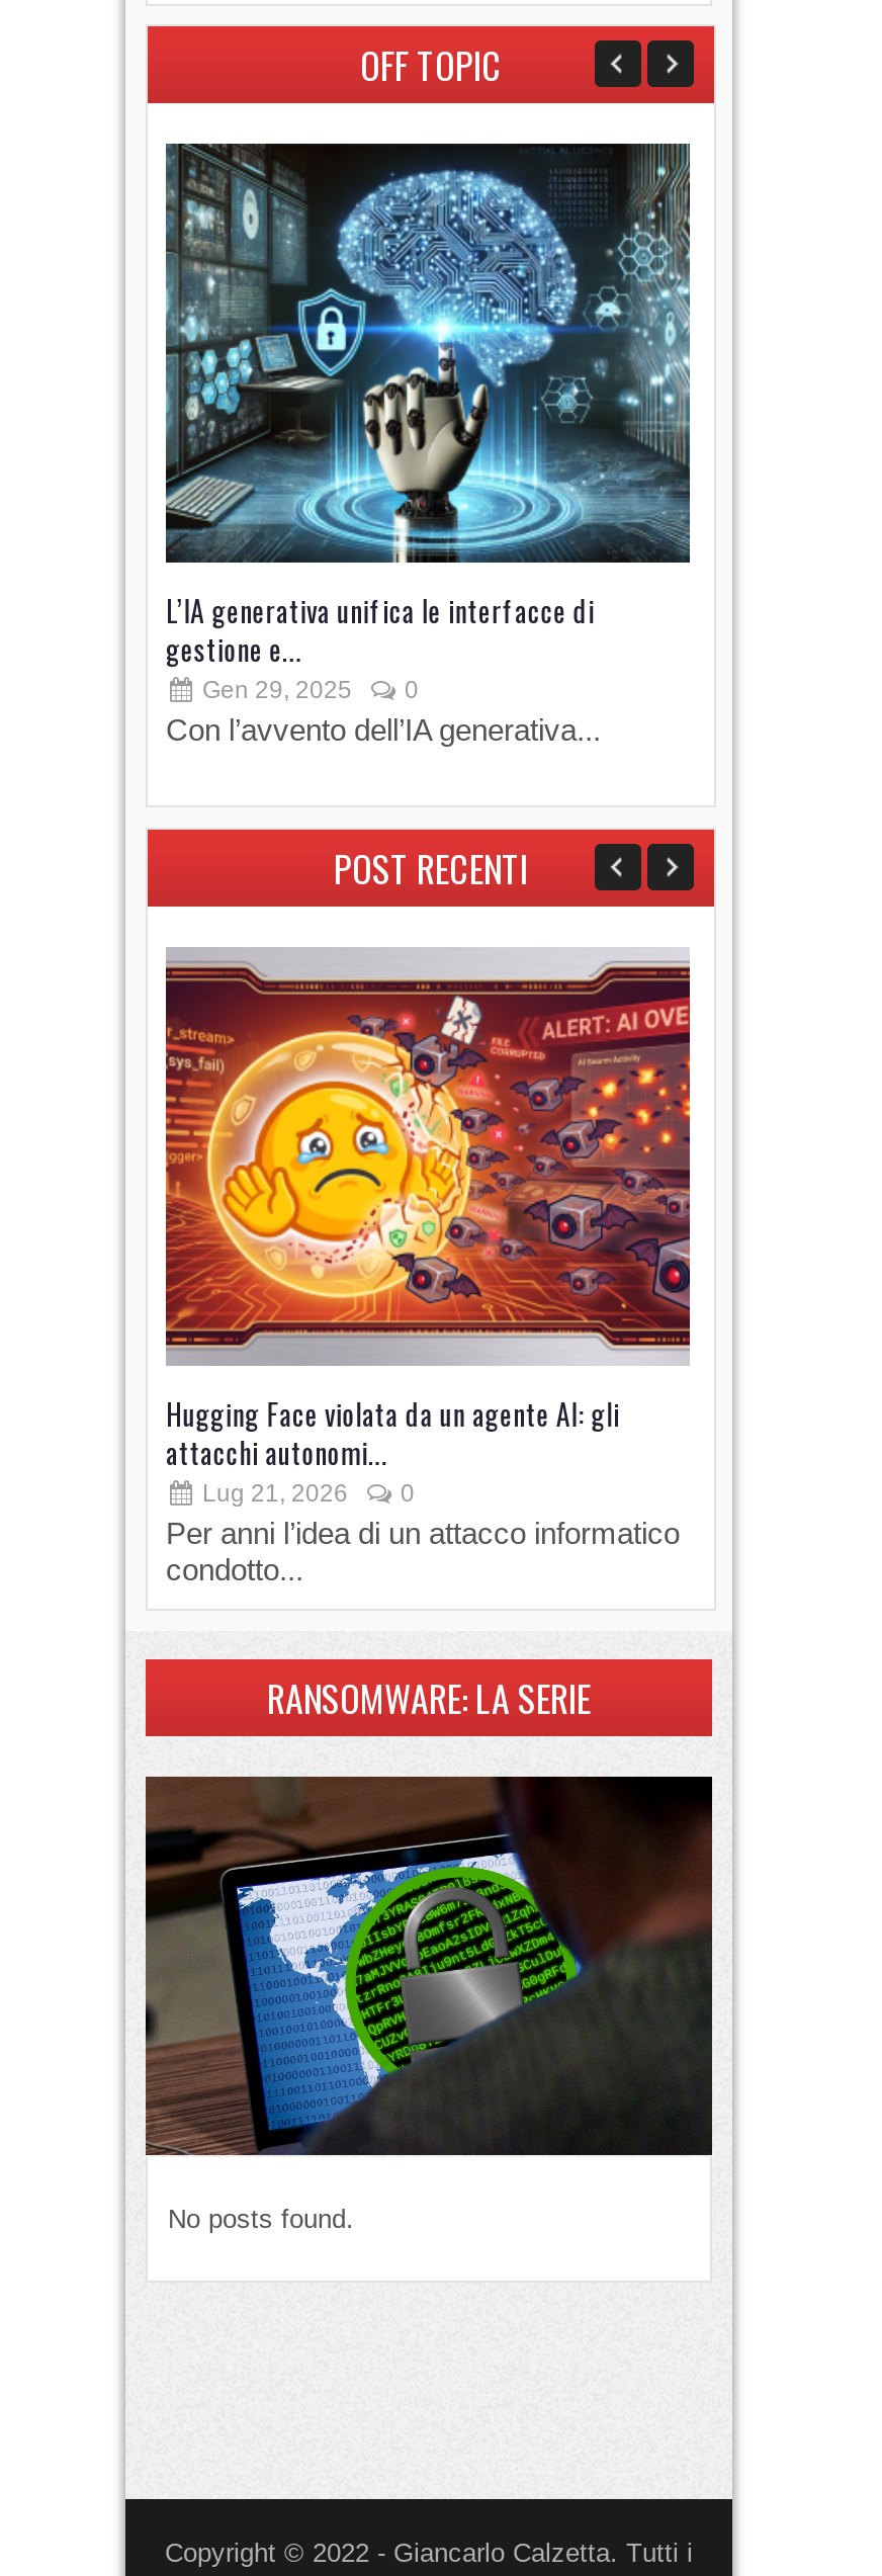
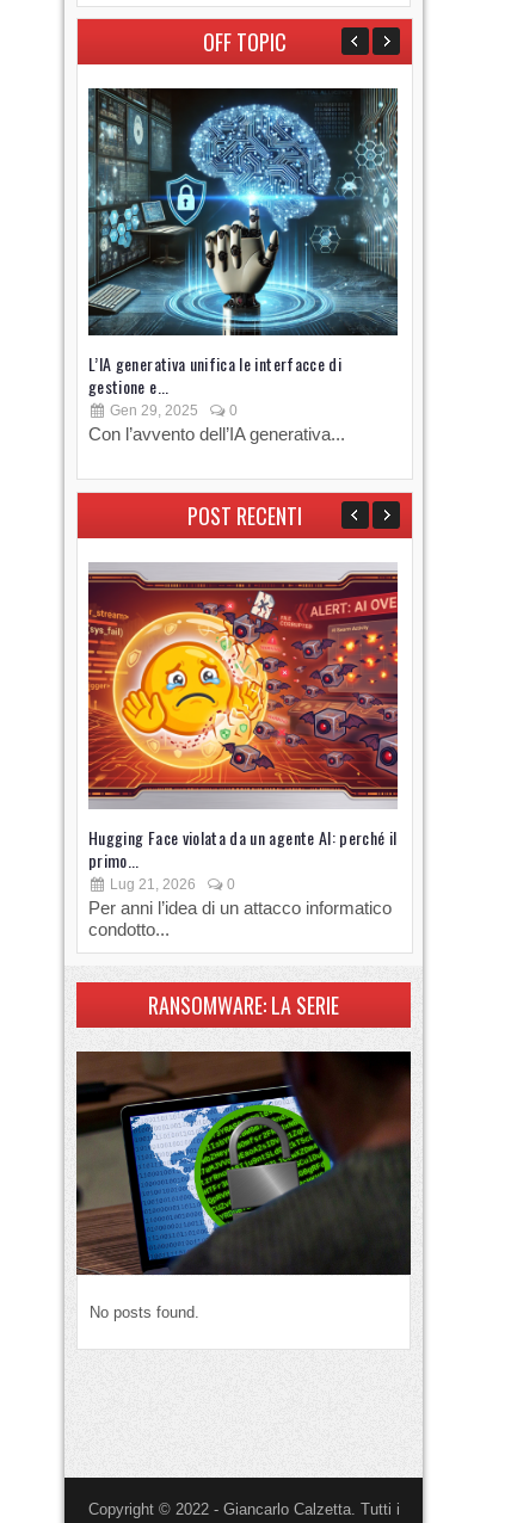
- Hugging Face violata da un agente AI: gli
- attacchi autonomi...
+ Hugging Face violata da un agente AI: perché il
+ primo...
